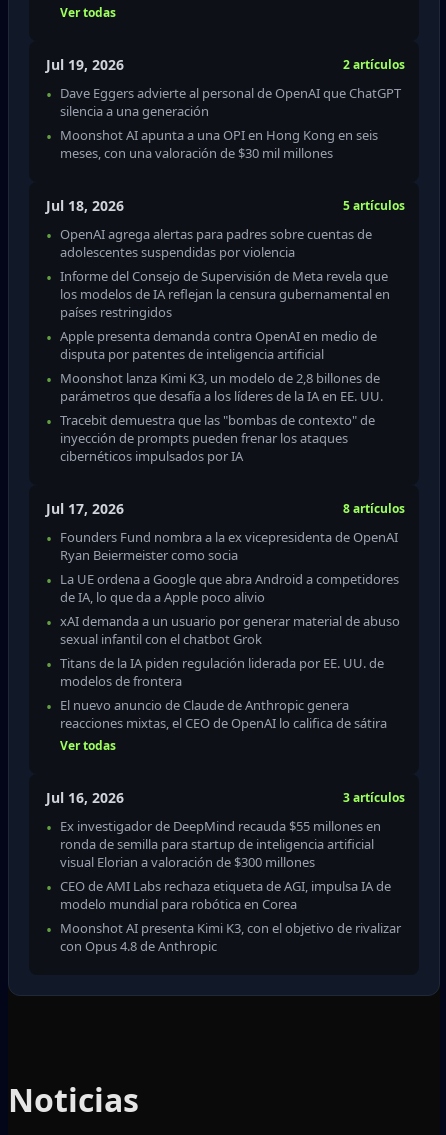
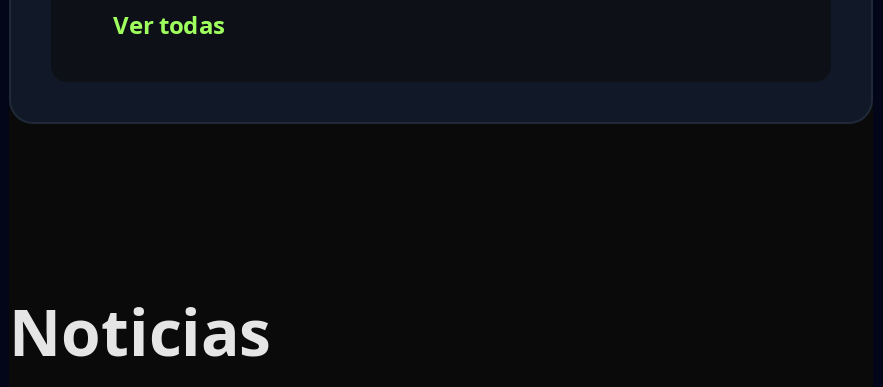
- Jul 19, 2026
- 2 artículos
- Dave Eggers advierte al personal de OpenAI que ChatGPT
- silencia a una generación
- Moonshot AI apunta a una OPI en Hong Kong en seis
- meses, con una valoración de $30 mil millones
- Jul 18, 2026
- 5 artículos
- OpenAI agrega alertas para padres sobre cuentas de
- adolescentes suspendidas por violencia
- Informe del Consejo de Supervisión de Meta revela que
- los modelos de IA reflejan la censura gubernamental en
- países restringidos
- Apple presenta demanda contra OpenAI en medio de
- disputa por patentes de inteligencia artificial
- Moonshot lanza Kimi K3, un modelo de 2,8 billones de
- parámetros que desafía a los líderes de la IA en EE. UU.
- Tracebit demuestra que las "bombas de contexto" de
- inyección de prompts pueden frenar los ataques
- cibernéticos impulsados por IA
- Jul 17, 2026
- 8 artículos
- Founders Fund nombra a la ex vicepresidenta de OpenAI
- Ryan Beiermeister como socia
- La UE ordena a Google que abra Android a competidores
- de IA, lo que da a Apple poco alivio
- xAI demanda a un usuario por generar material de abuso
- sexual infantil con el chatbot Grok
- Titans de la IA piden regulación liderada por EE. UU. de
- modelos de frontera
- El nuevo anuncio de Claude de Anthropic genera
- reacciones mixtas, el CEO de OpenAI lo califica de sátira
- Ver todas
- Jul 16, 2026
- 3 artículos
- Ex investigador de DeepMind recauda $55 millones en
- ronda de semilla para startup de inteligencia artificial
- visual Elorian a valoración de $300 millones
- CEO de AMI Labs rechaza etiqueta de AGI, impulsa IA de
- modelo mundial para robótica en Corea
- Moonshot AI presenta Kimi K3, con el objetivo de rivalizar
- con Opus 4.8 de Anthropic
